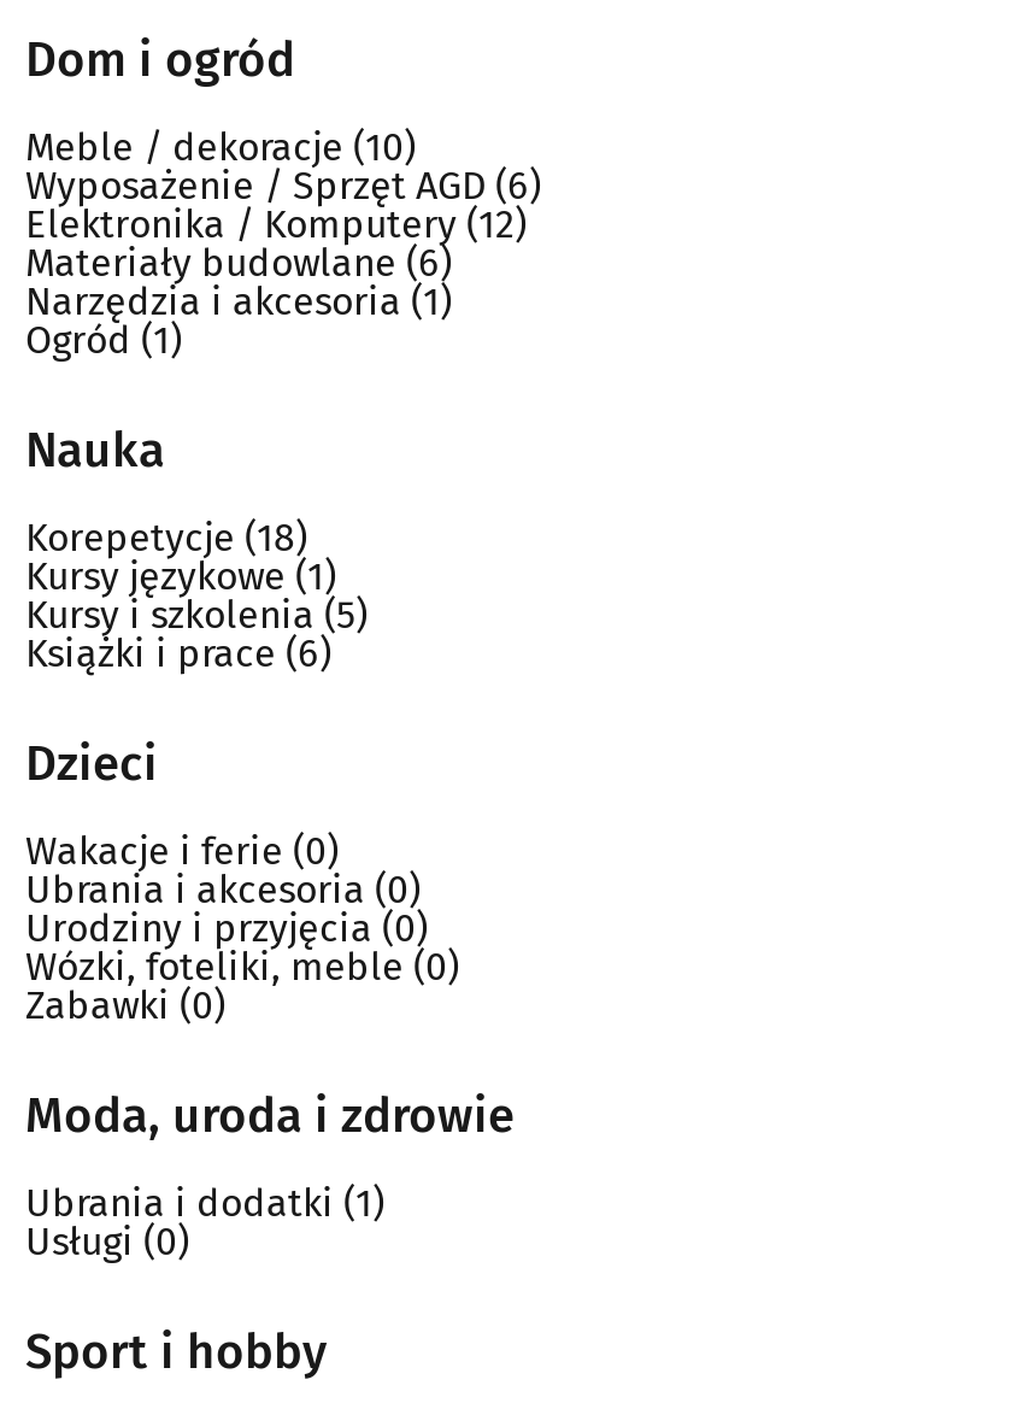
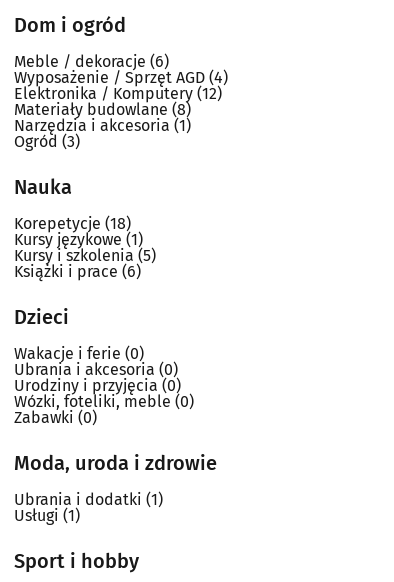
- Meble / dekoracje (10)
+ Meble / dekoracje (6)

- Wyposażenie / Sprzęt AGD (6)
+ Wyposażenie / Sprzęt AGD (4)

- Materiały budowlane (6)
+ Materiały budowlane (8)

- Ogród (1)
+ Ogród (3)

- Usługi (0)
+ Usługi (1)
